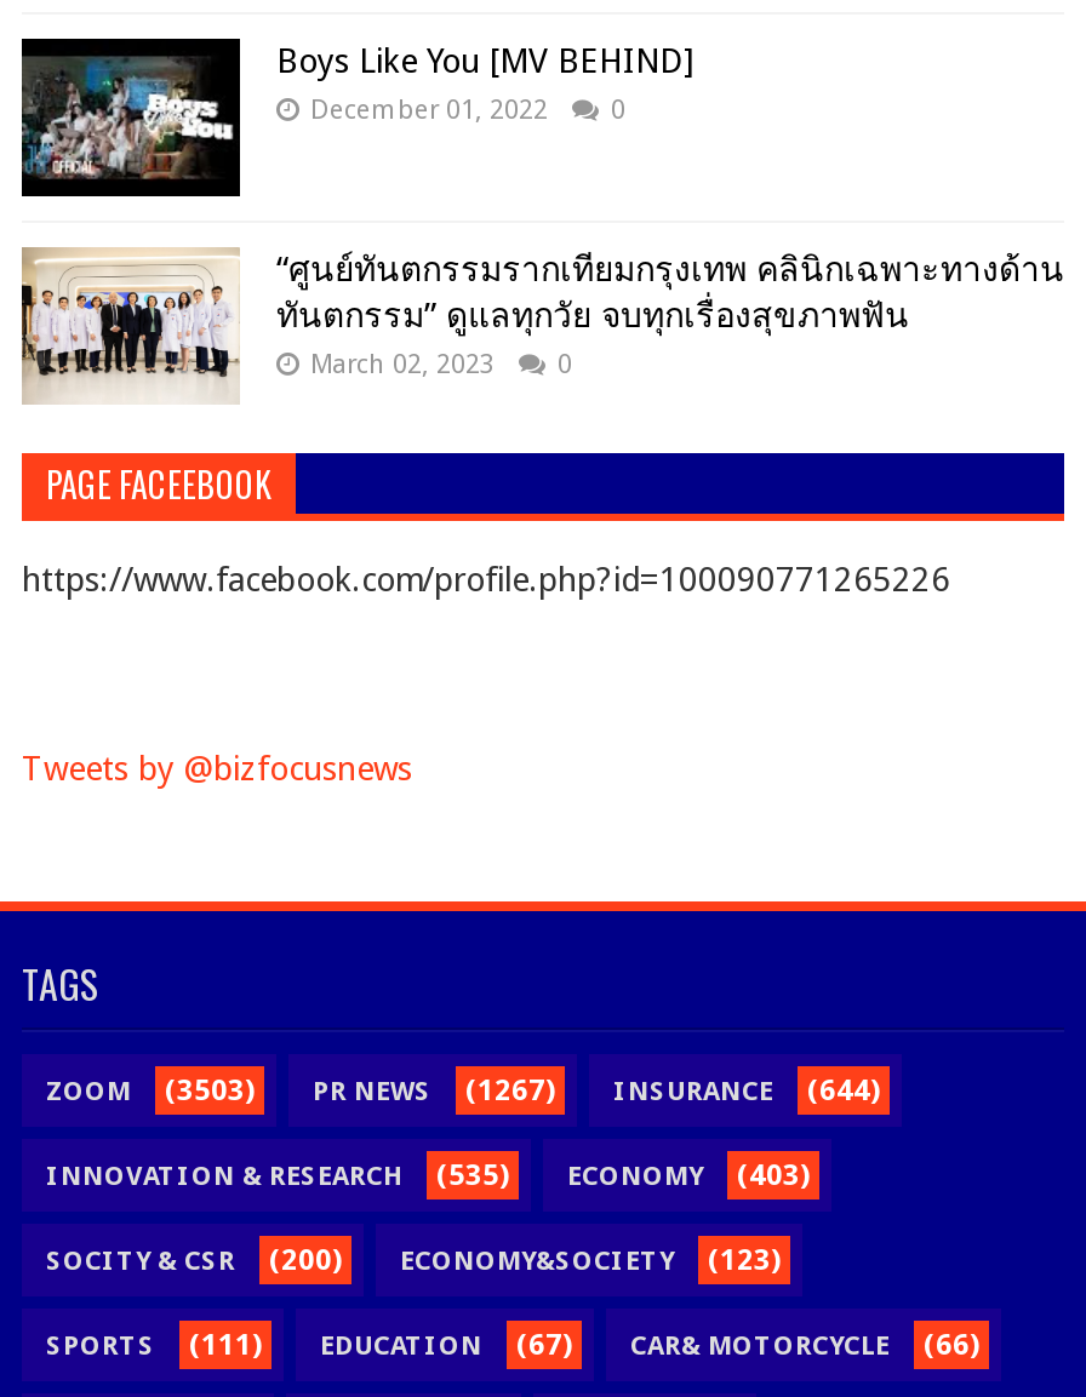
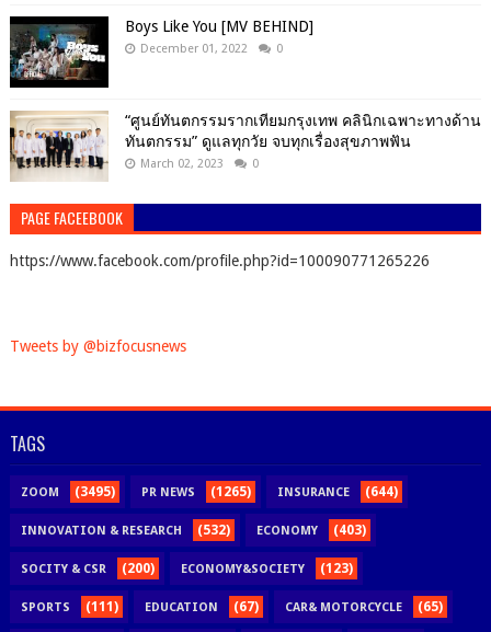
- (3503)
+ (3495)

- (1267)
+ (1265)

- INNOVATION & RESEARCH (535) ECONOMY (403)
+ INNOVATION & RESEARCH (532) ECONOMY (403)

- SPORTS (111) EDUCATION (67) CAR& MOTORCYCLE (66)
+ SPORTS (111) EDUCATION (67) CAR& MOTORCYCLE (65)
